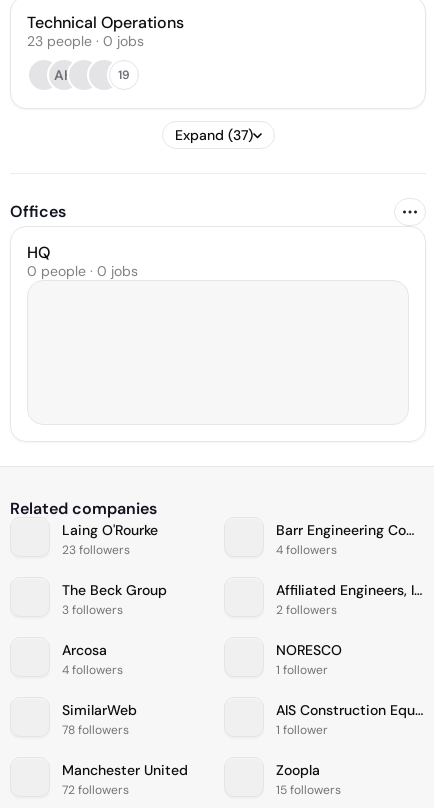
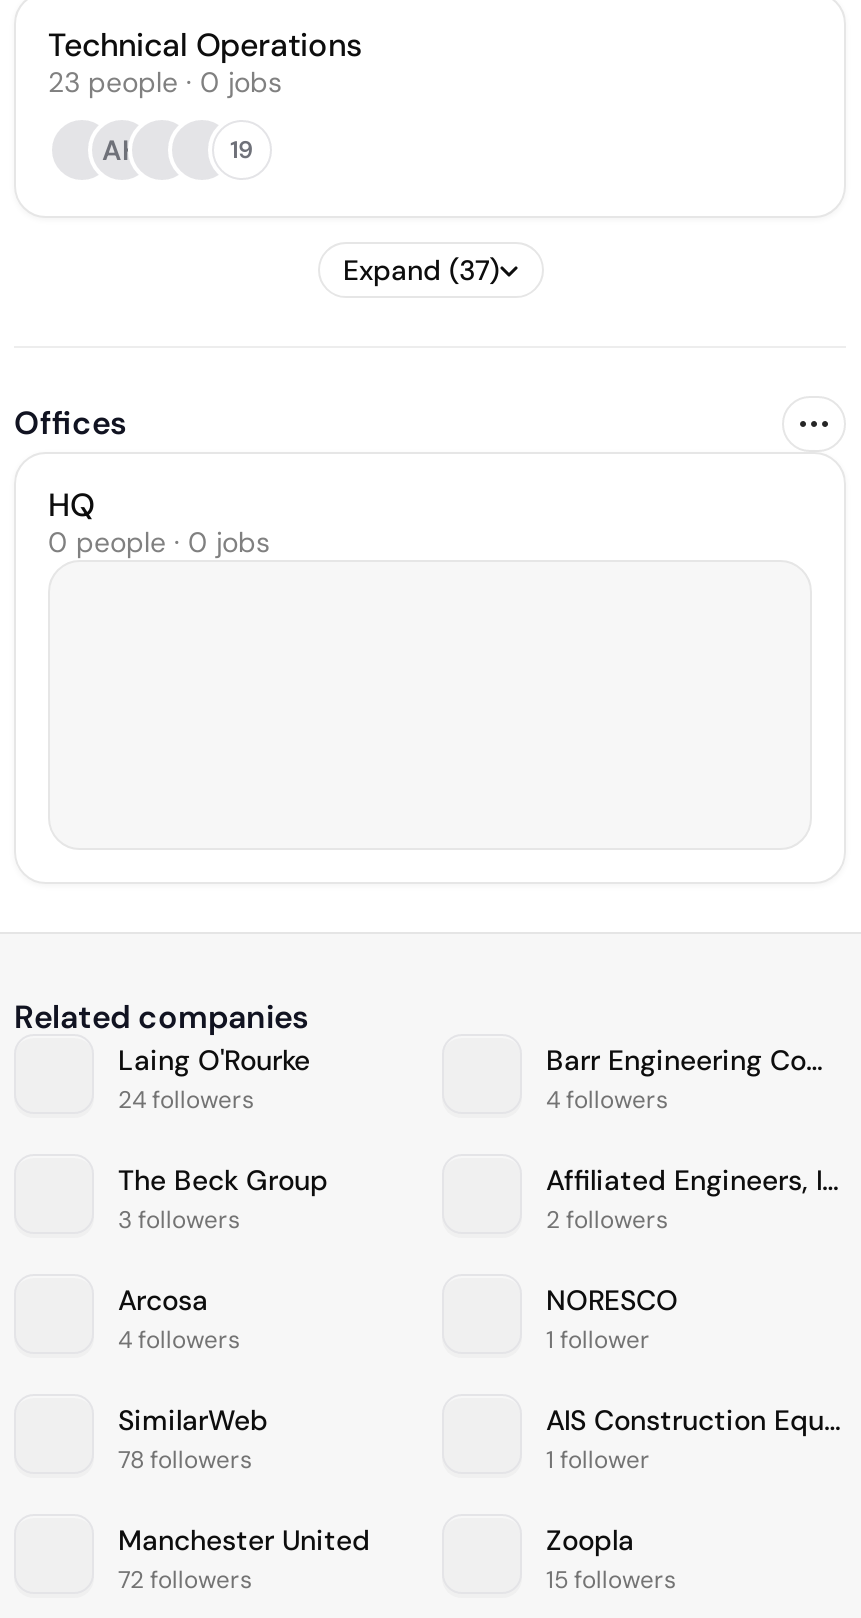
- 23 followers
+ 24 followers
